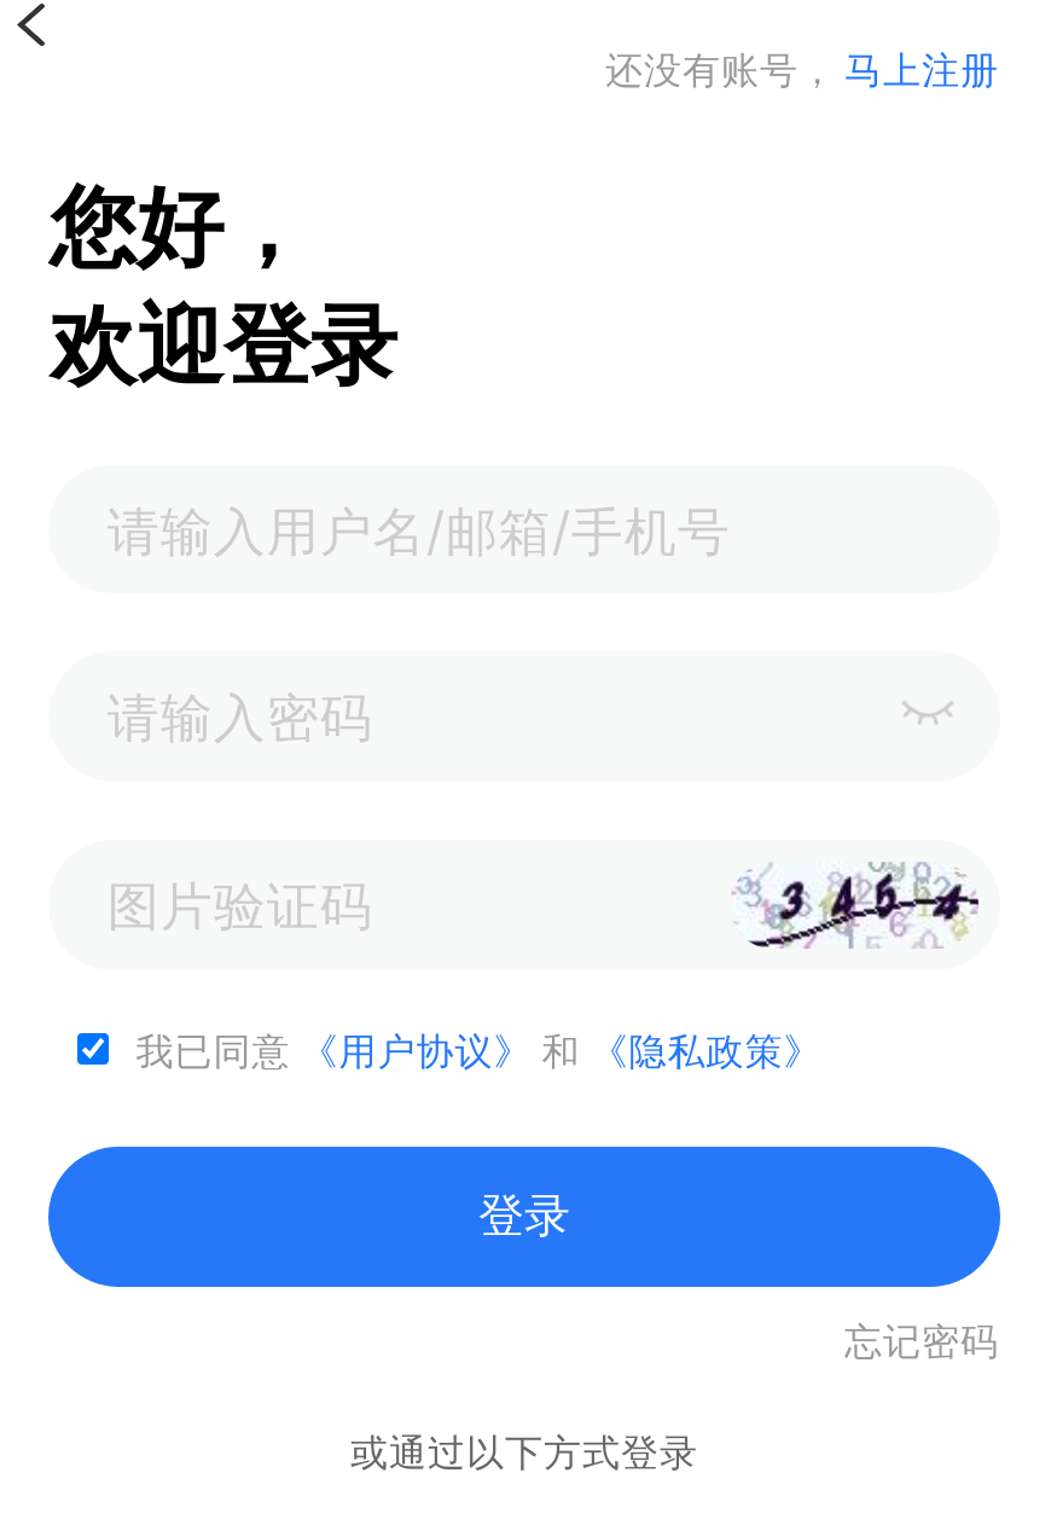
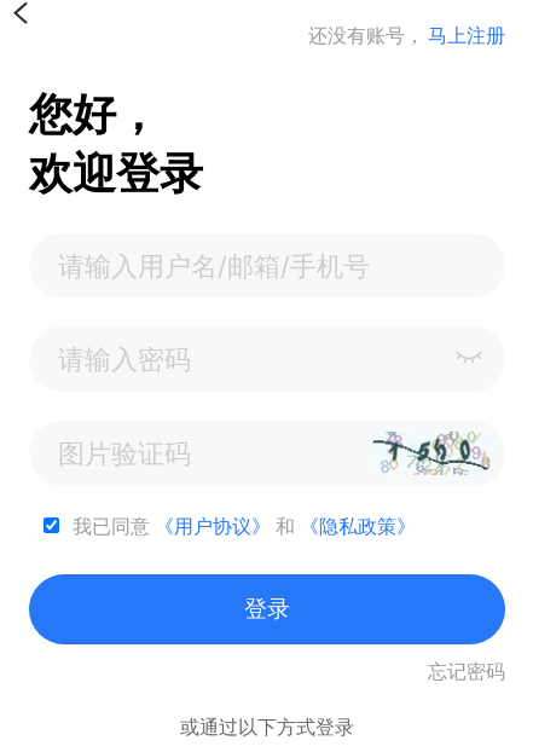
- [image]
+ [image]
